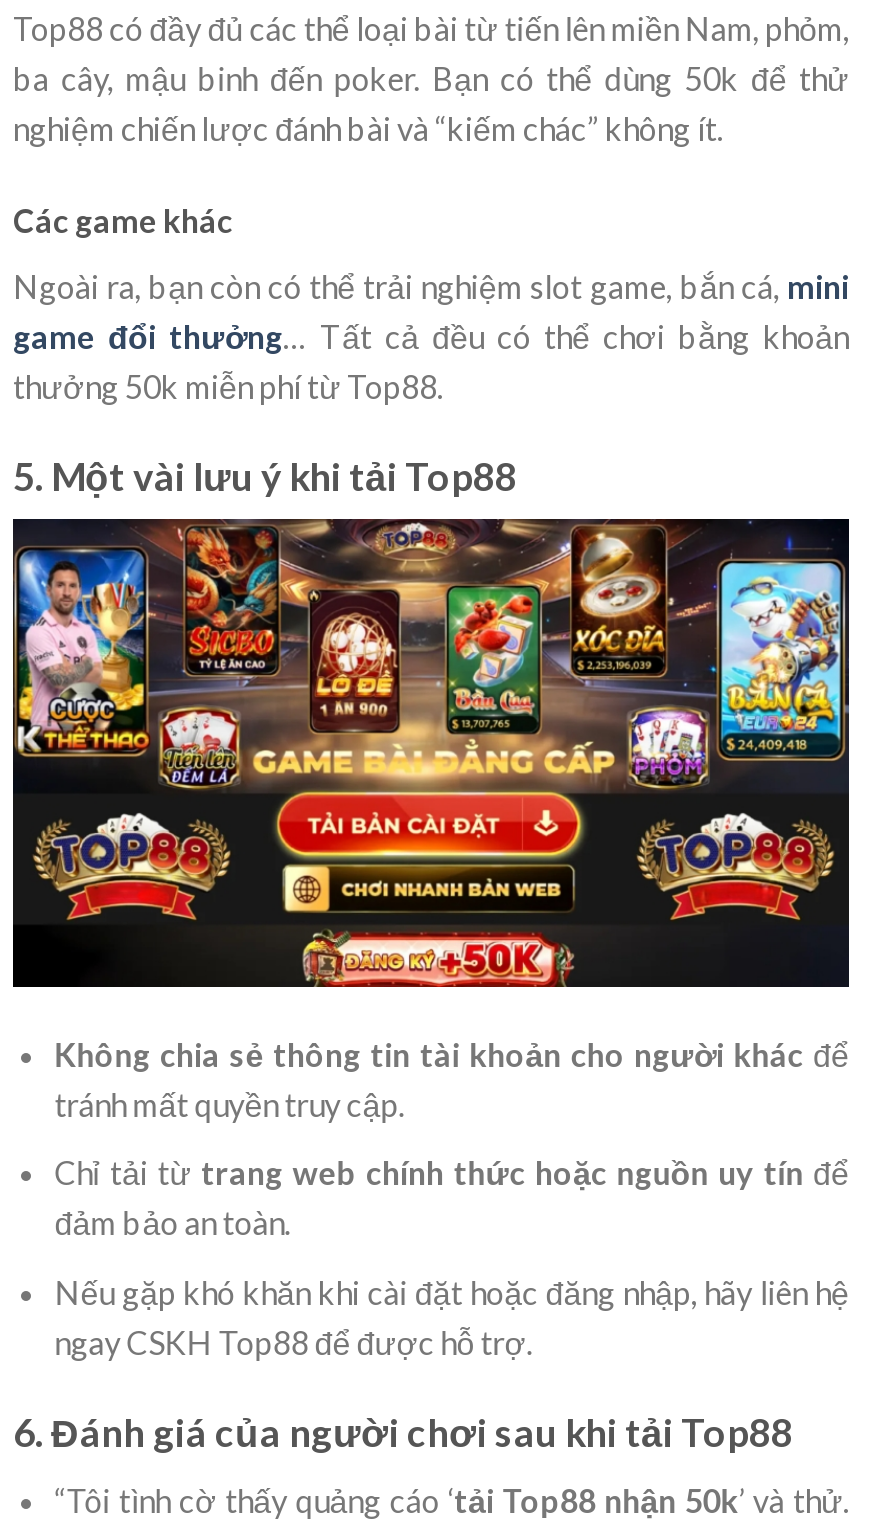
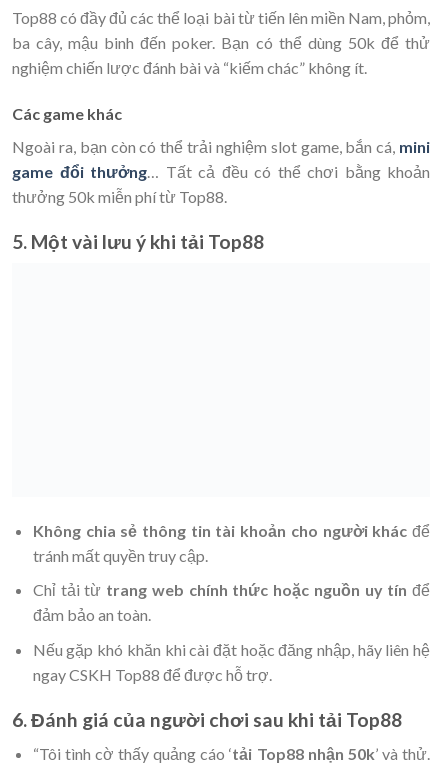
- [image]
